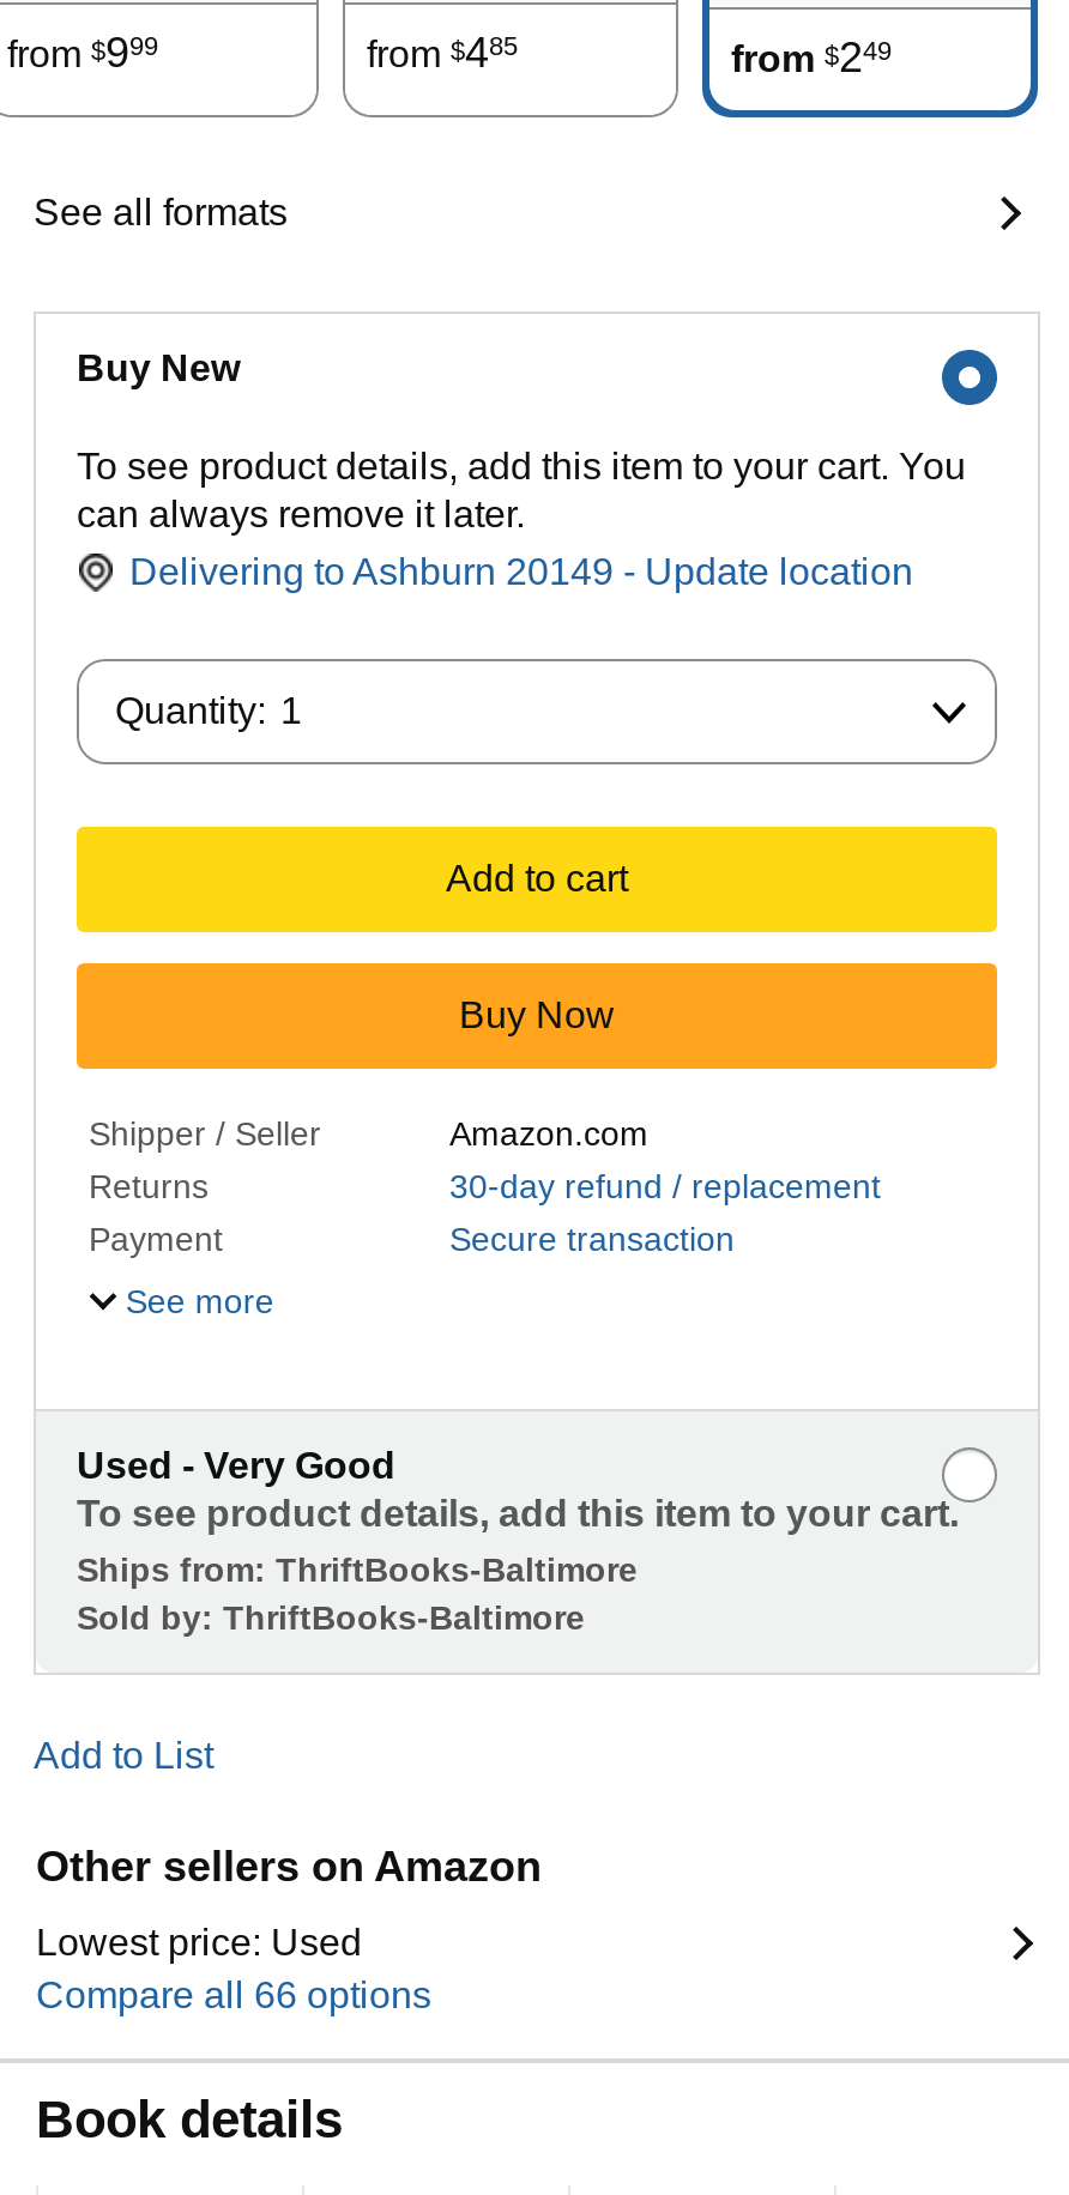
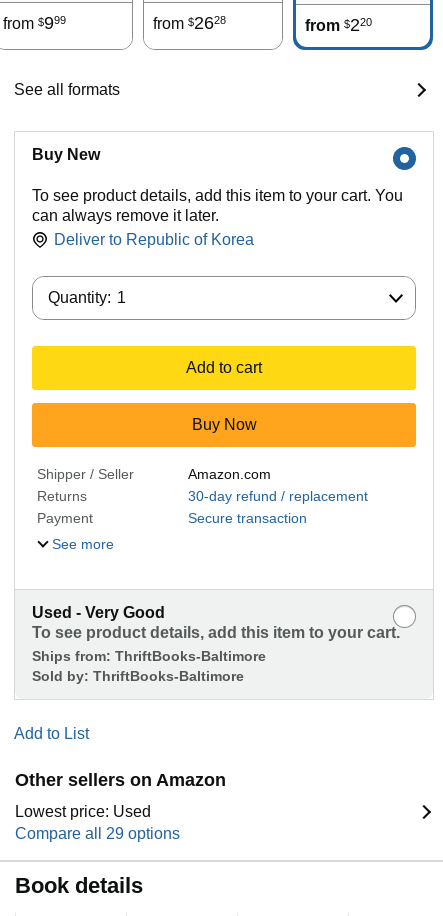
- from $485
+ from $2628

- from $249
+ from $220

- Delivering to Ashburn 20149 - Update location
+ Deliver to Republic of Korea

- Compare all 66 options
+ Compare all 29 options
